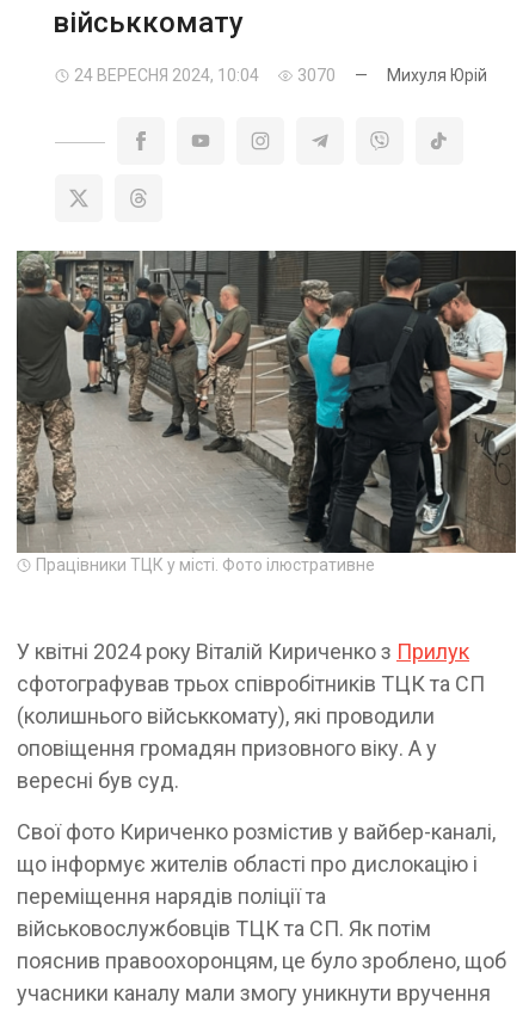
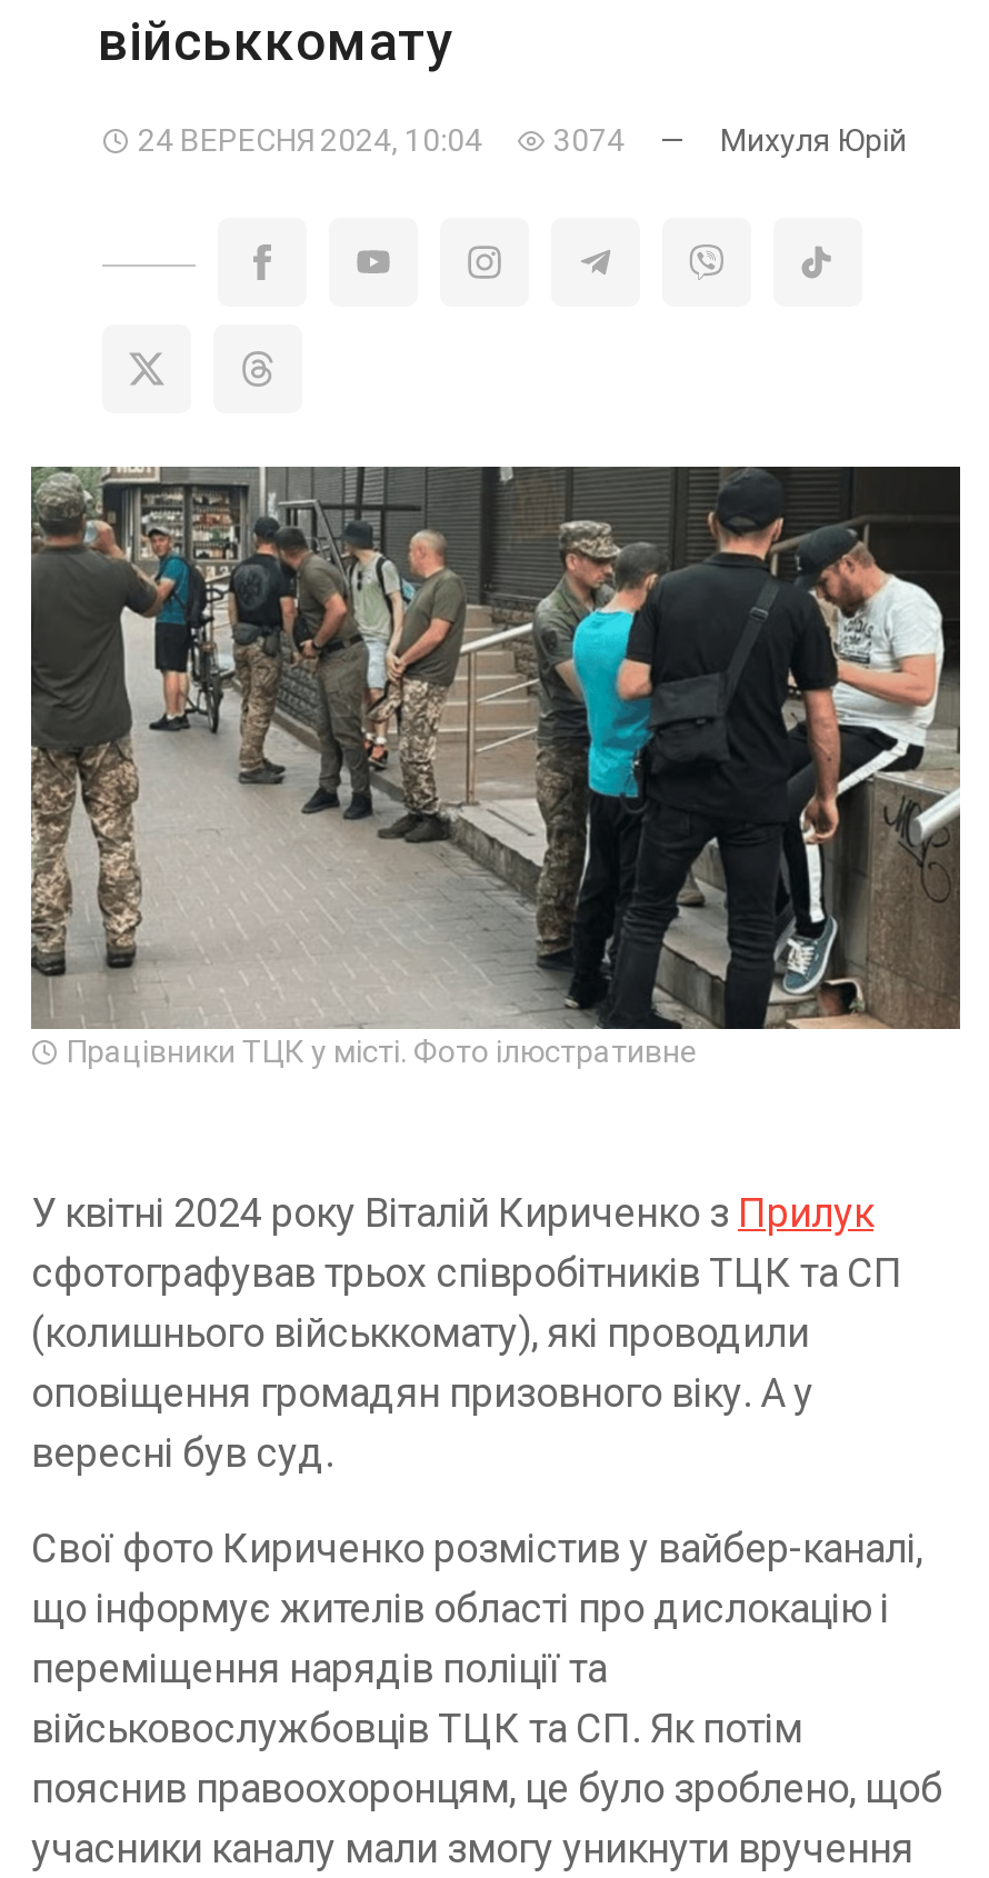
- 3070
+ 3074
